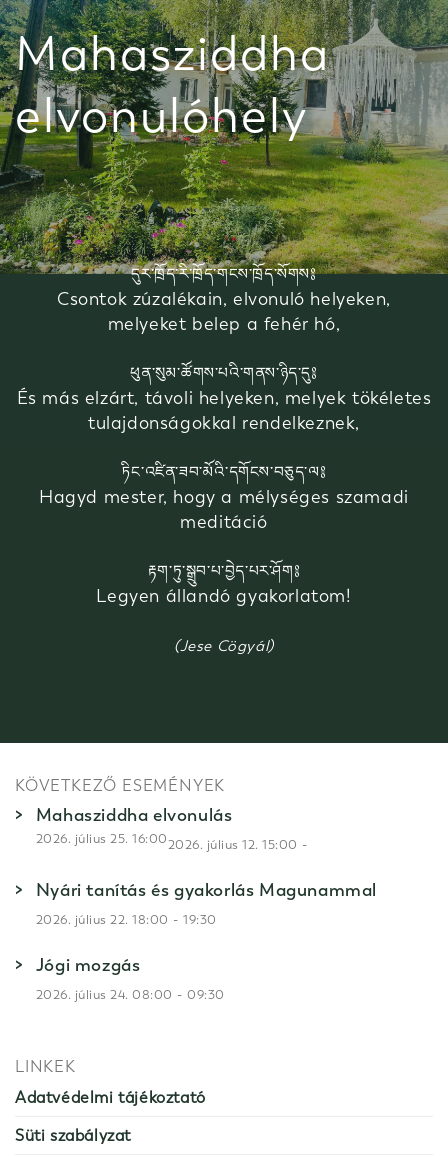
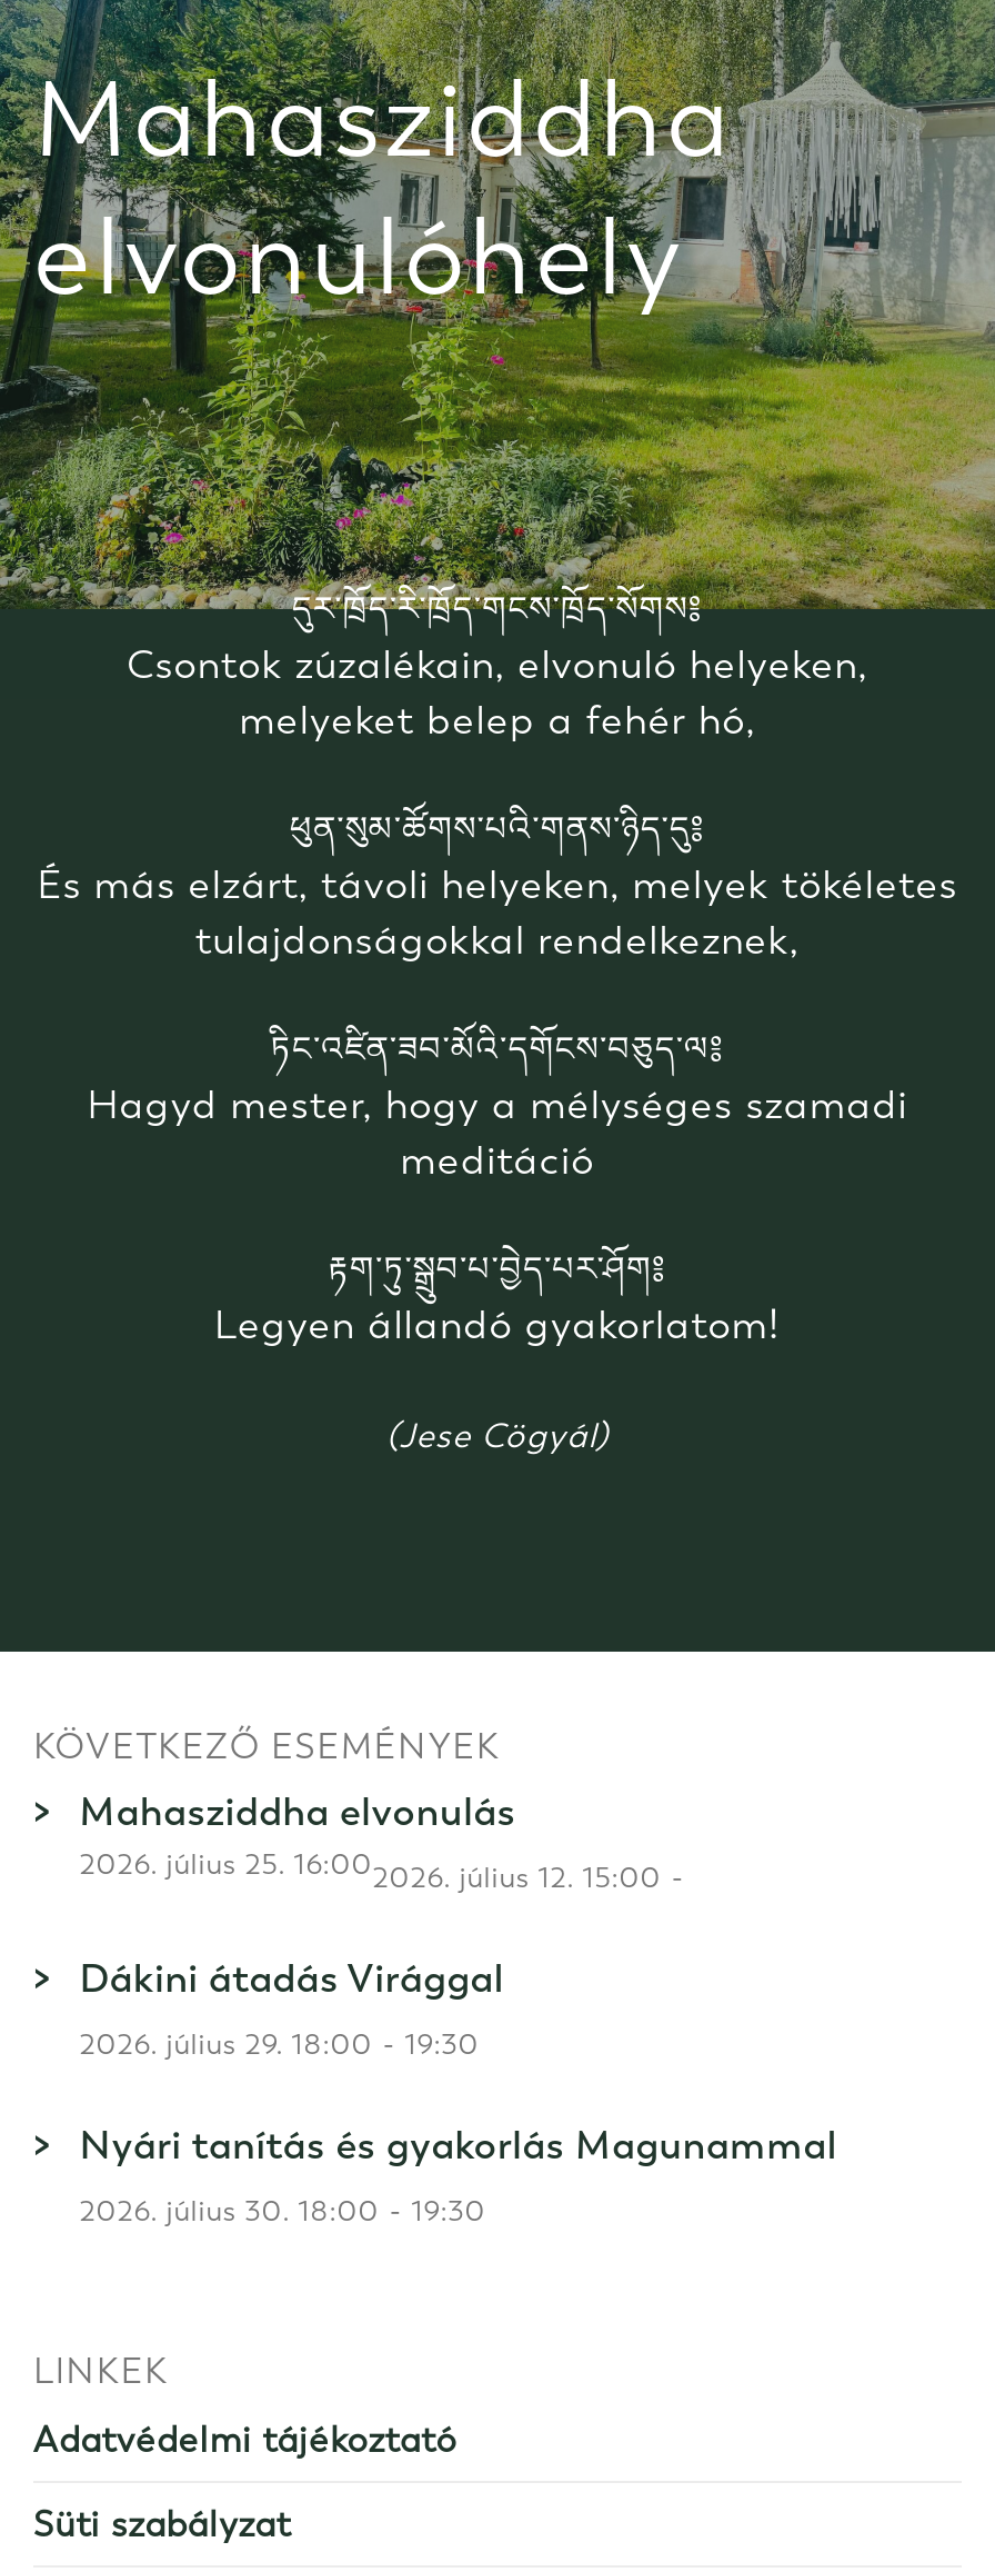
+ Dákini átadás Virággal
+ 2026. július 29. 18:00 - 19:30

moved down: Nyári tanítás és gyakorlás Magunammal

- 2026. július 22. 18:00 - 19:30
- Jógi mozgás
- 2026. július 24. 08:00 - 09:30
+ 2026. július 30. 18:00 - 19:30
